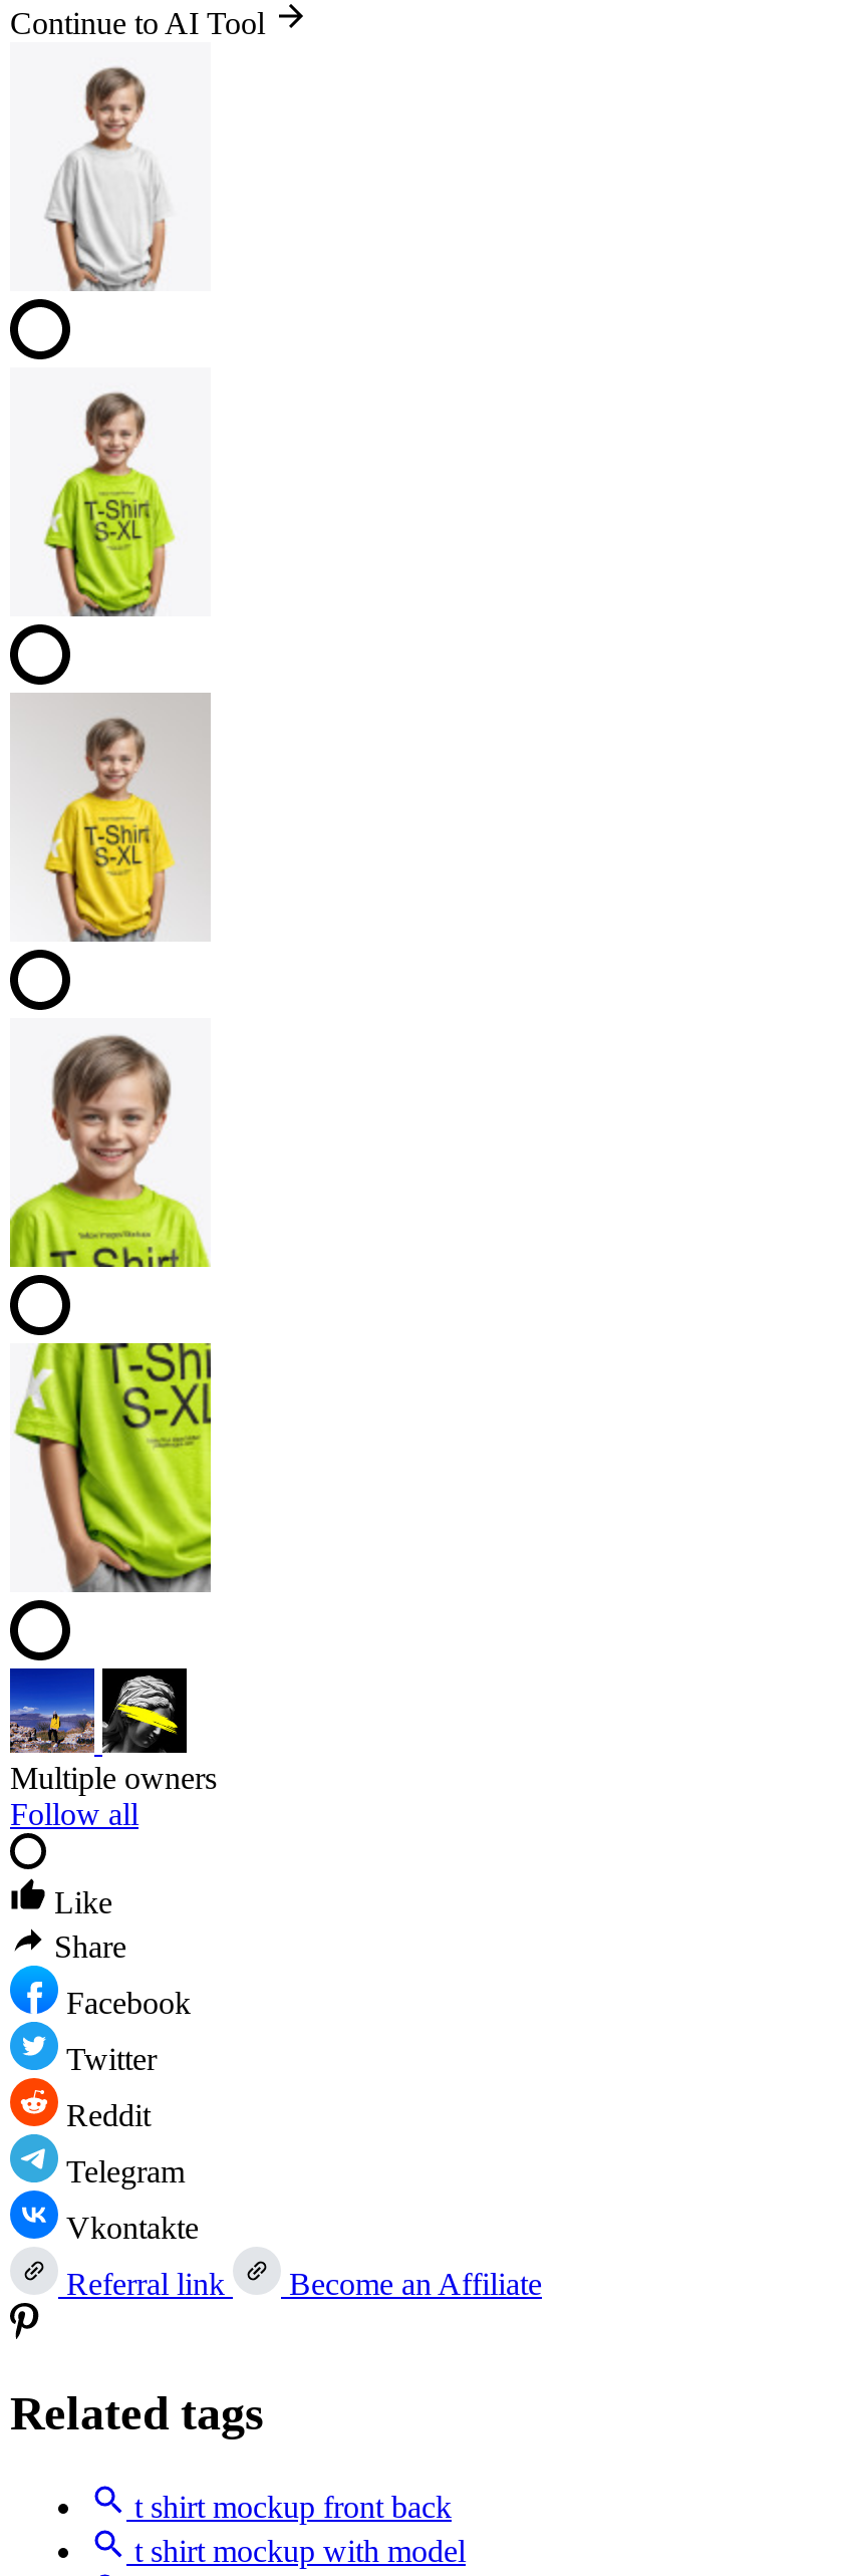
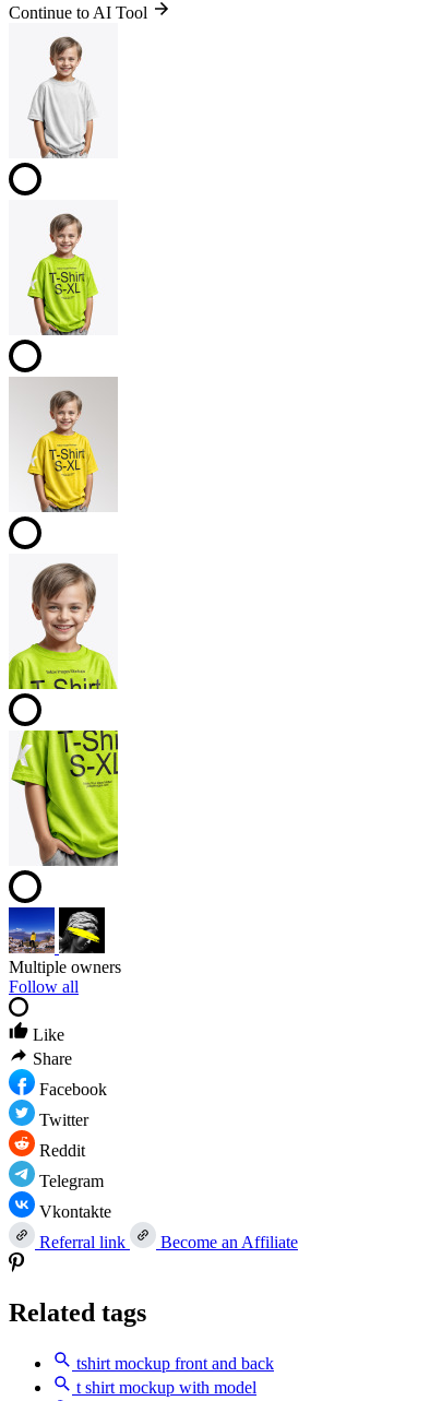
- t shirt mockup front back
+ tshirt mockup front and back
